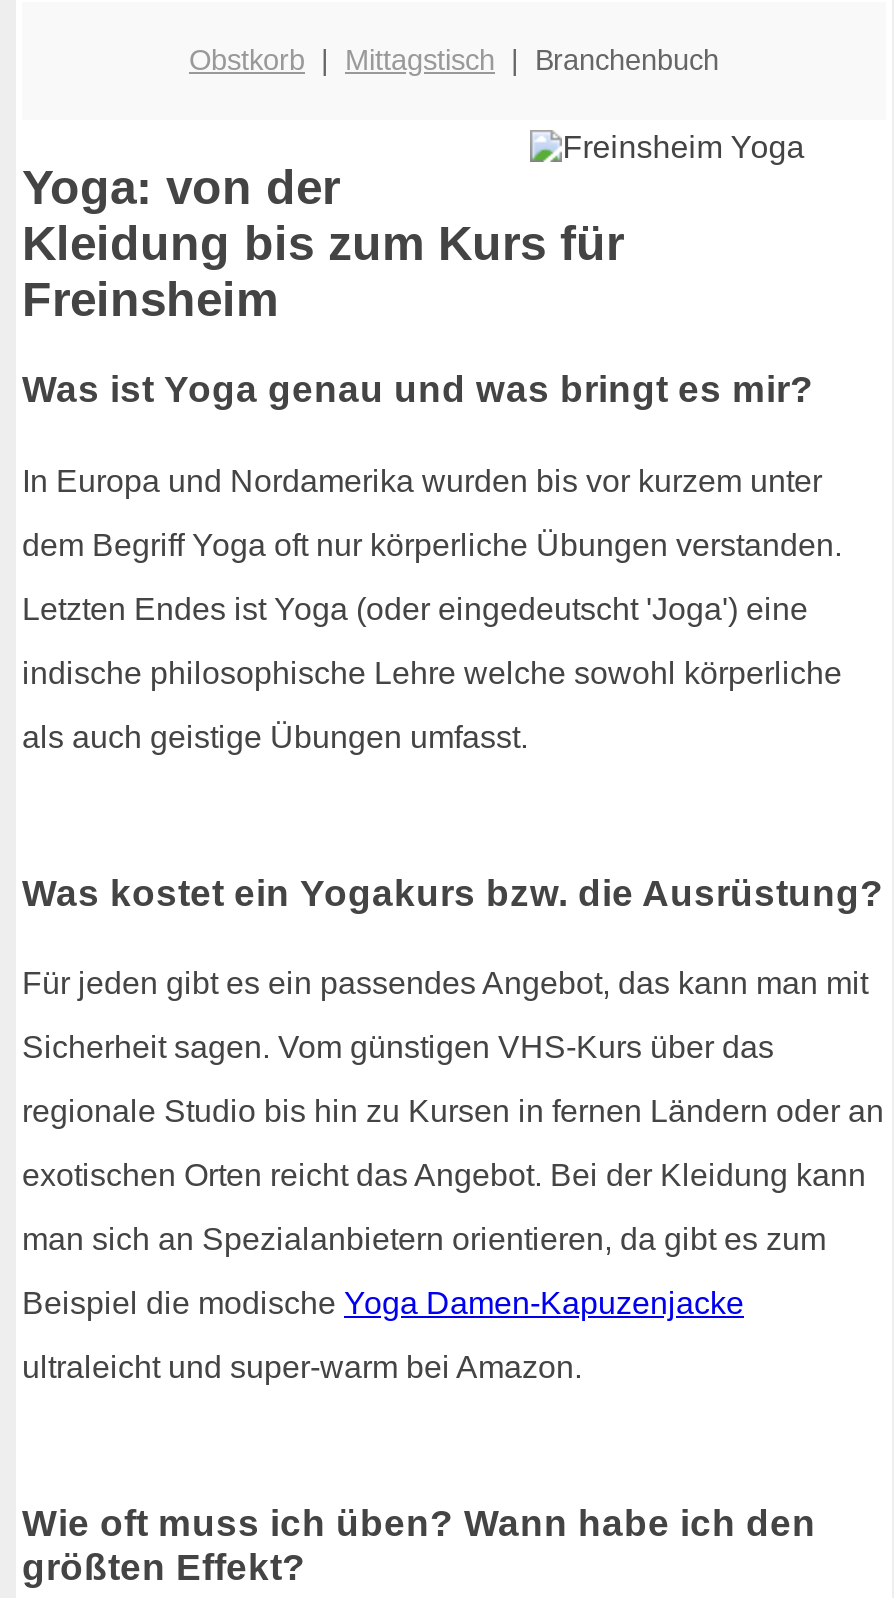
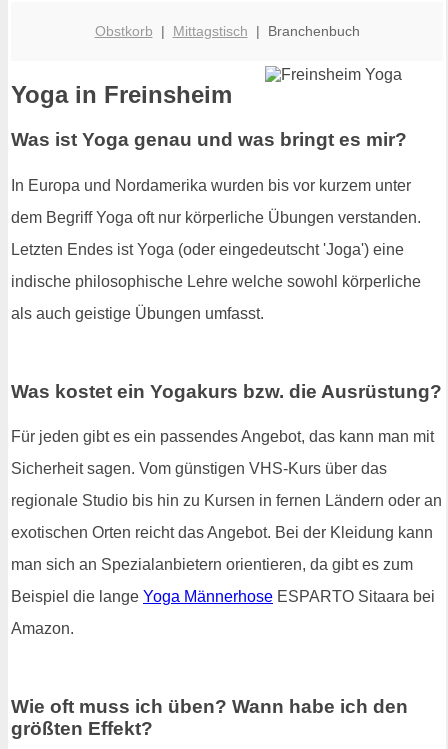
- Yoga: von der
- Kleidung bis zum Kurs für
- Freinsheim
+ Yoga in Freinsheim

- Beispiel die modische Yoga Damen-Kapuzenjacke
+ Beispiel die lange Yoga Männerhose ESPARTO Sitaara bei

- ultraleicht und super-warm bei Amazon.
+ Amazon.
